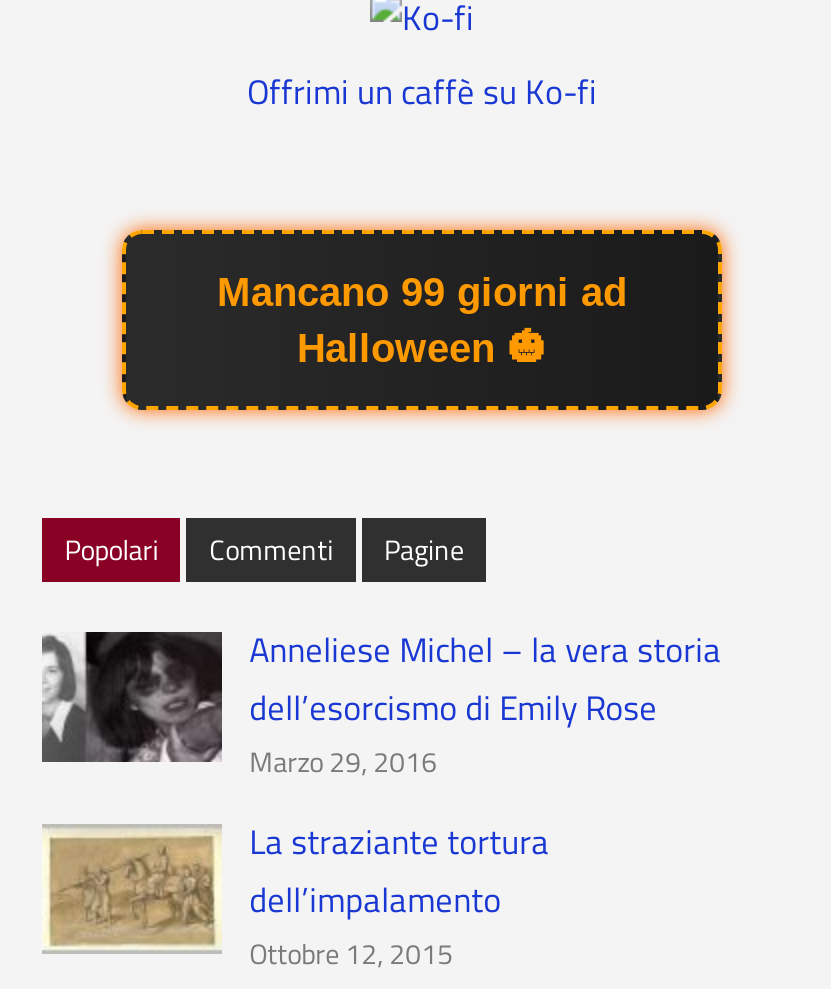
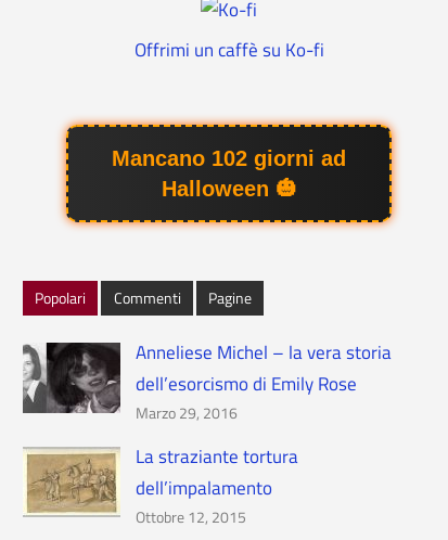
- Mancano 99 giorni ad
+ Mancano 102 giorni ad
